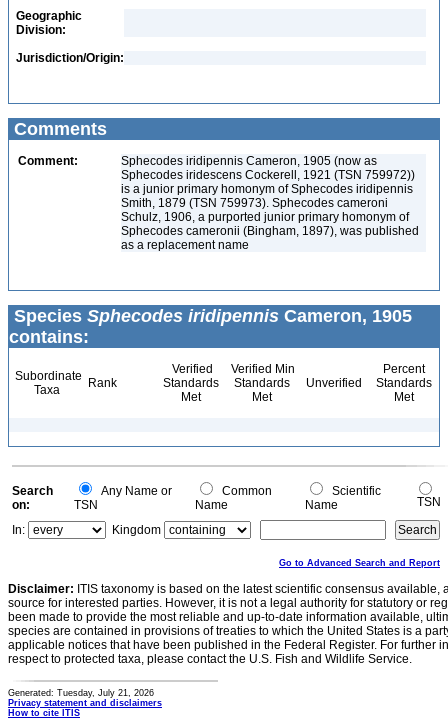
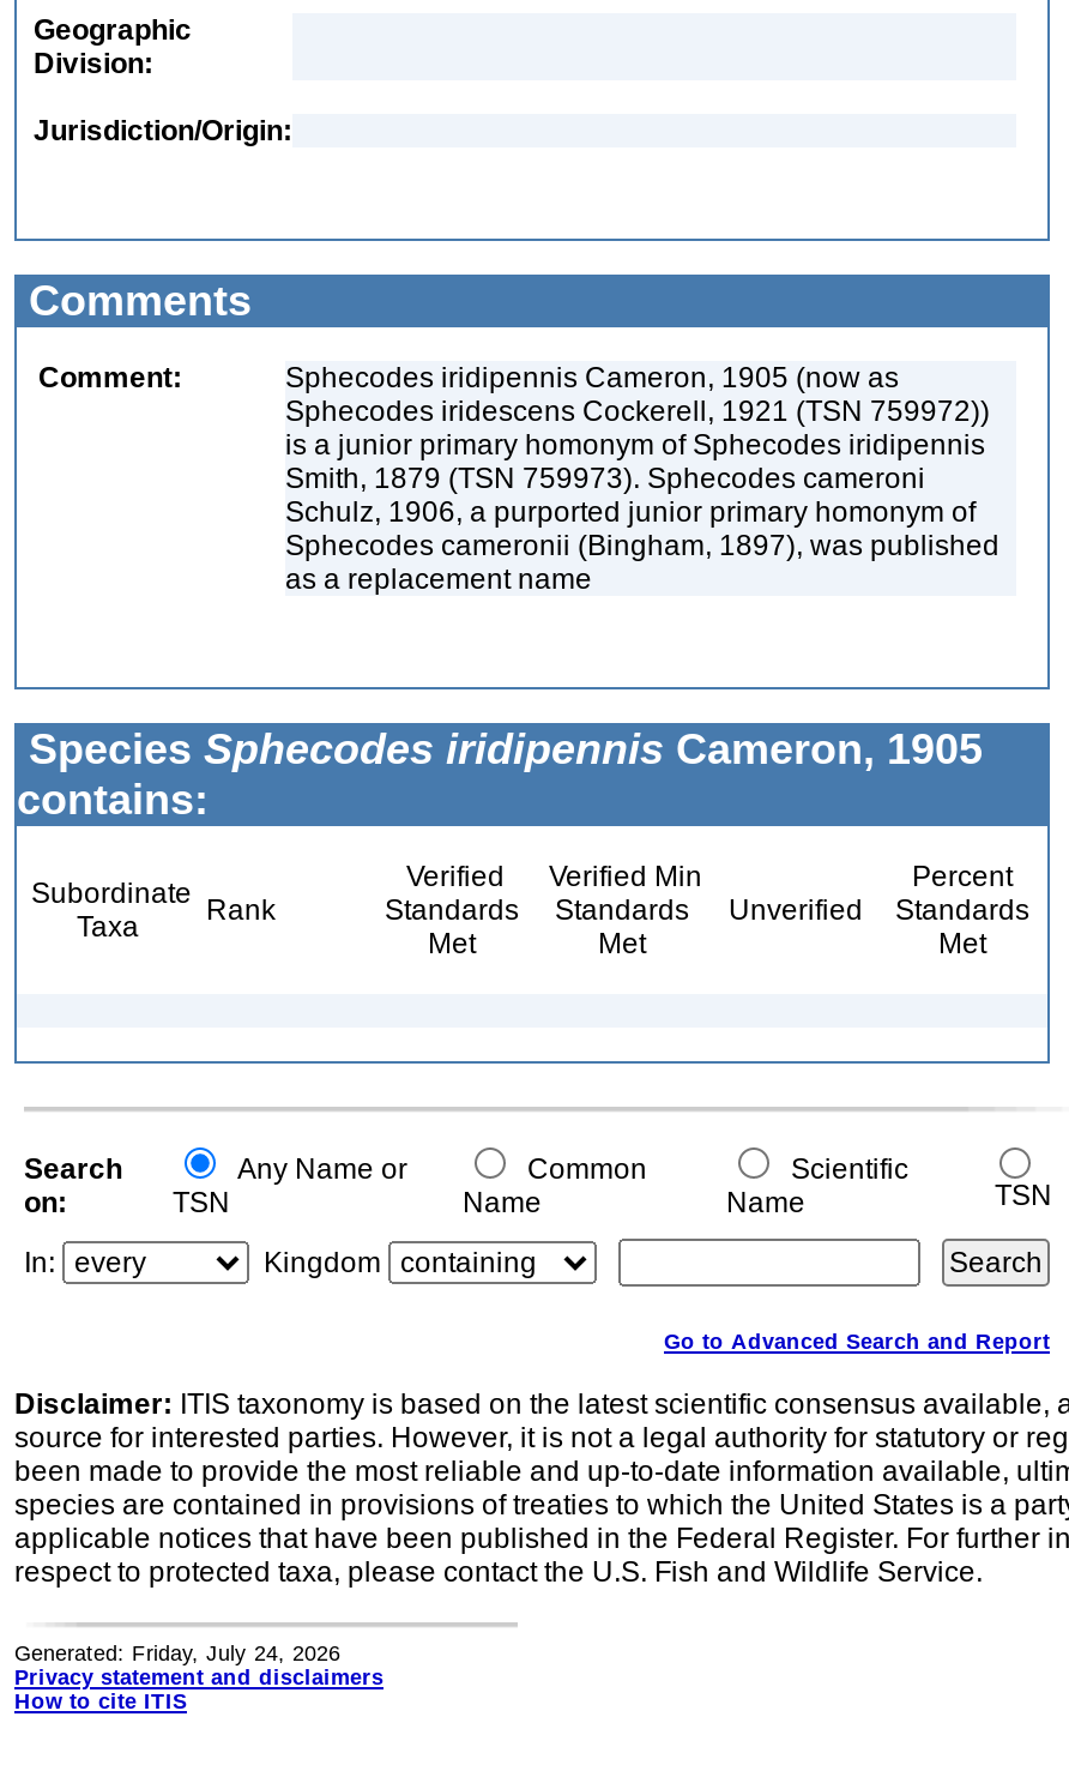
- Generated: Tuesday, July 21, 2026
+ Generated: Friday, July 24, 2026
